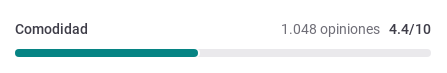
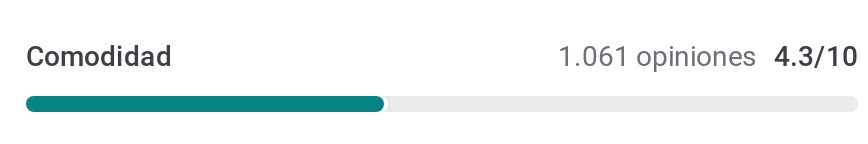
- 1.048 opiniones 4.4/10
+ 1.061 opiniones 4.3/10
